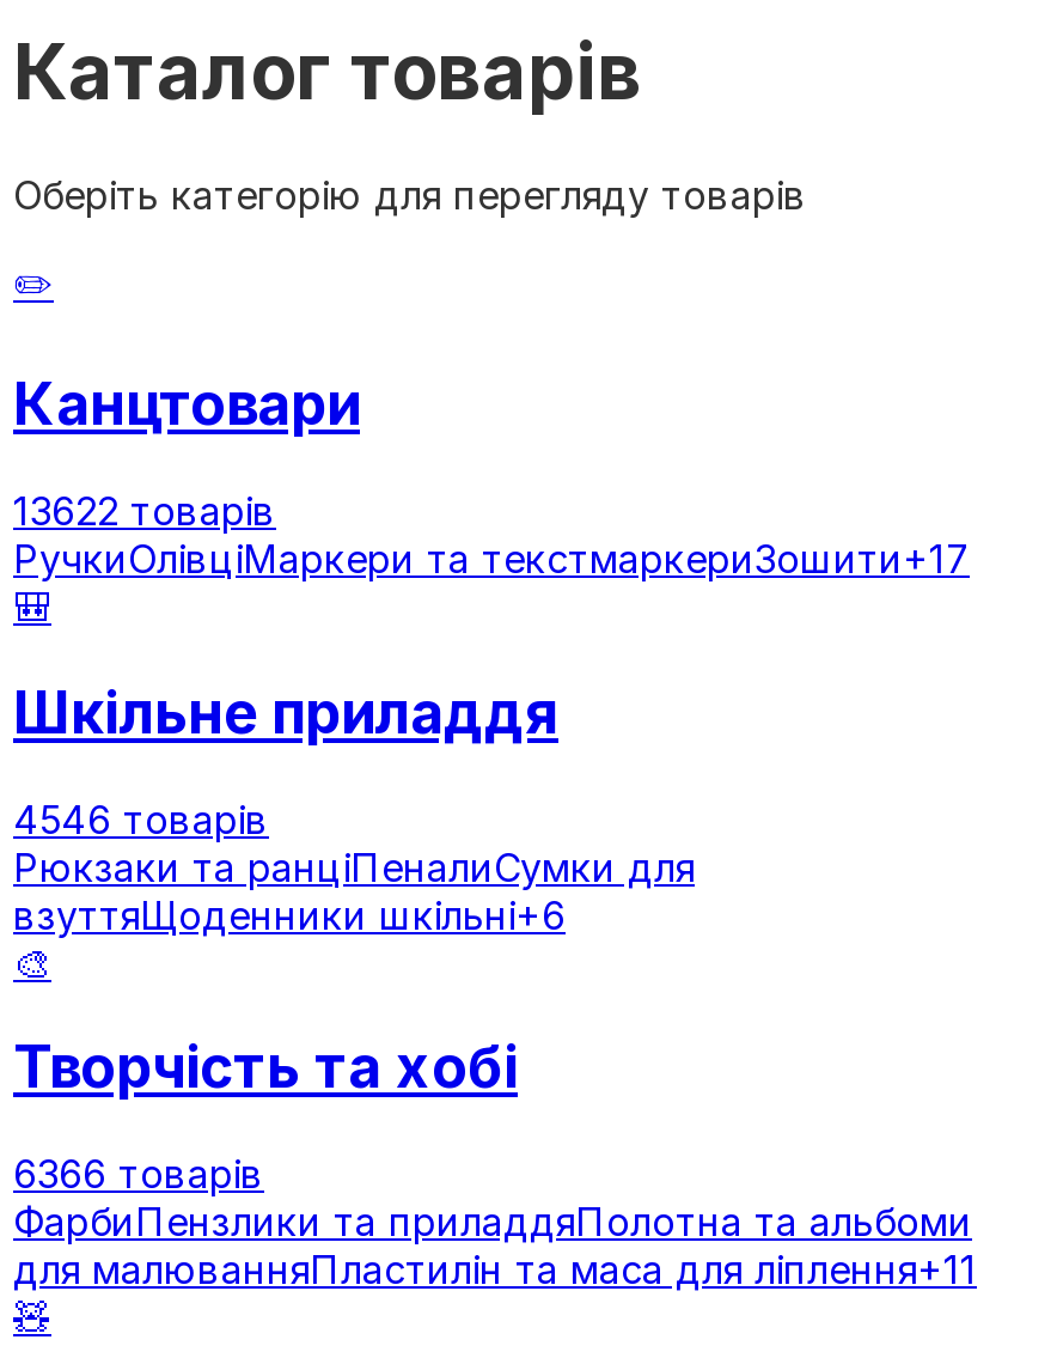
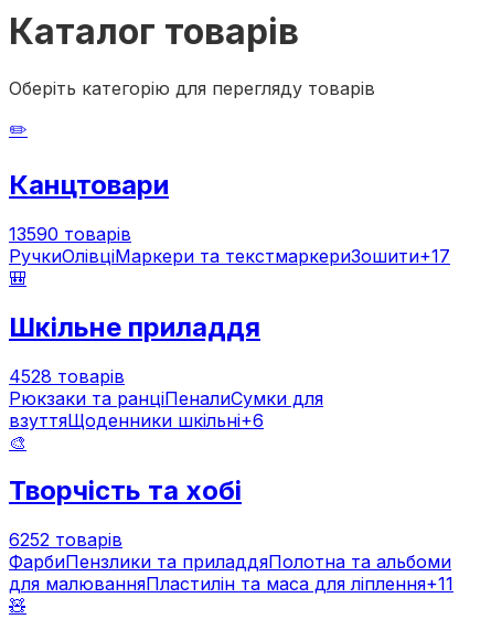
- 13622 товарів
+ 13590 товарів

- 4546 товарів
+ 4528 товарів

- 6366 товарів
+ 6252 товарів
